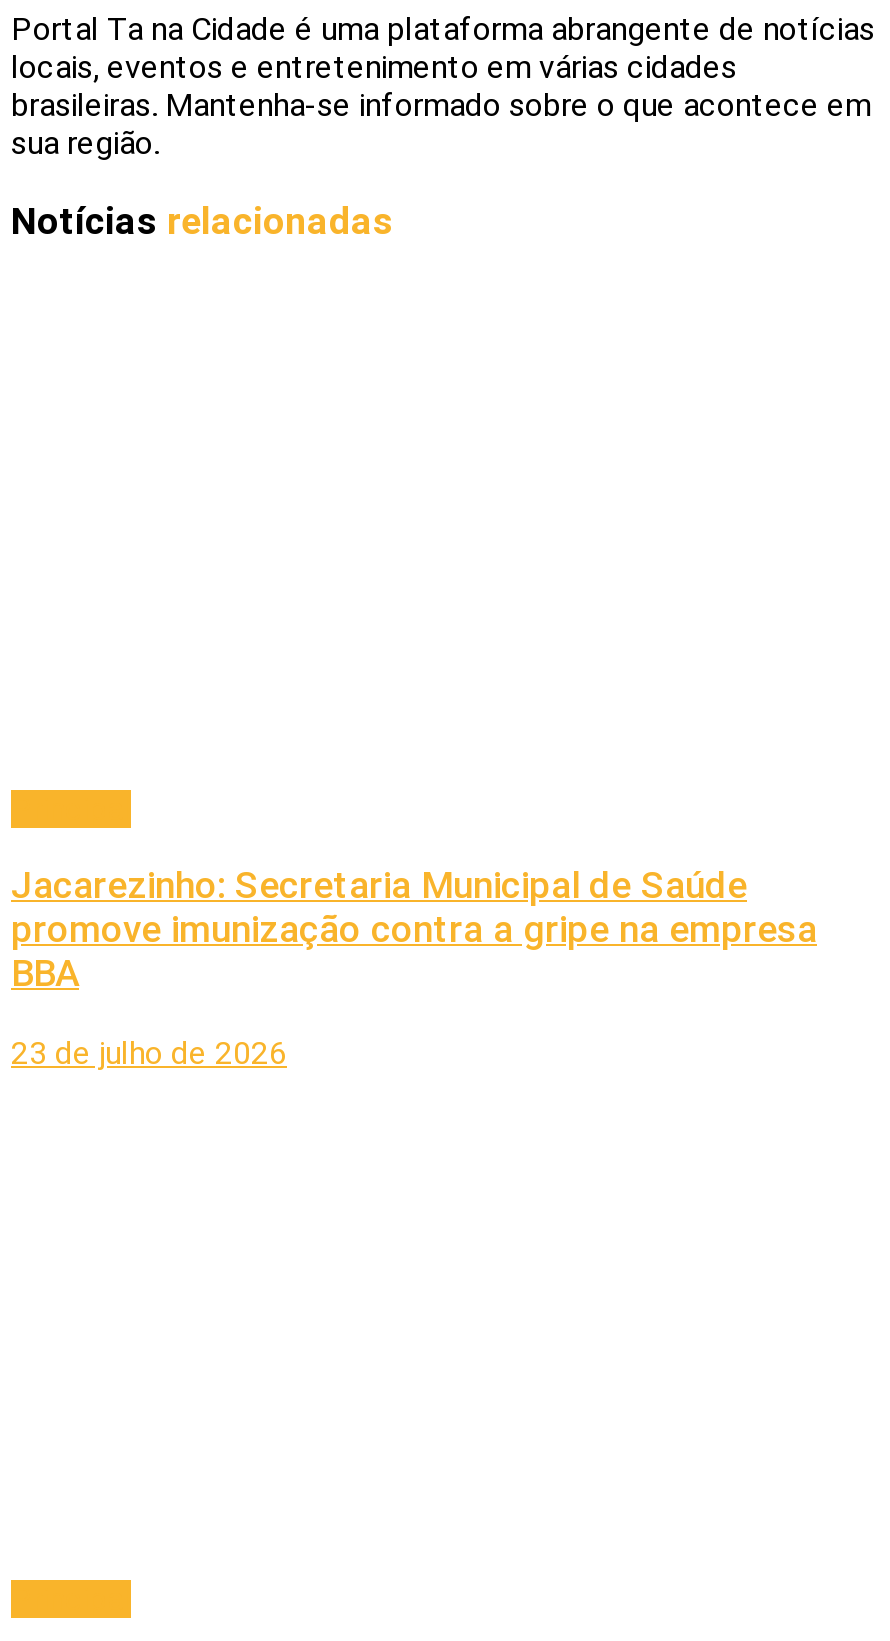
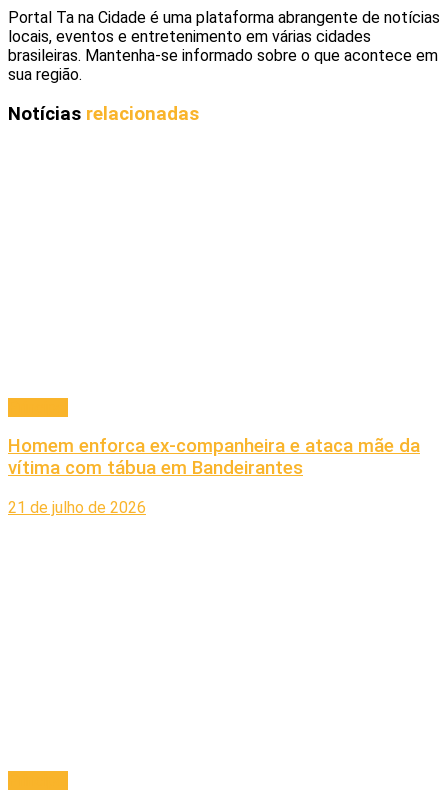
- Jacarezinho: Secretaria Municipal de Saúde
- promove imunização contra a gripe na empresa
- BBA
+ Homem enforca ex-companheira e ataca mãe da
+ vítima com tábua em Bandeirantes

- 23 de julho de 2026
+ 21 de julho de 2026
